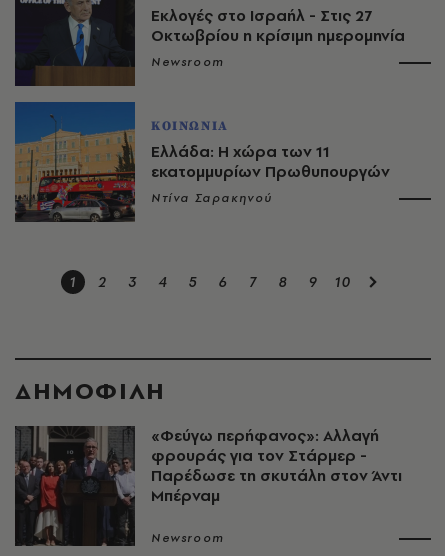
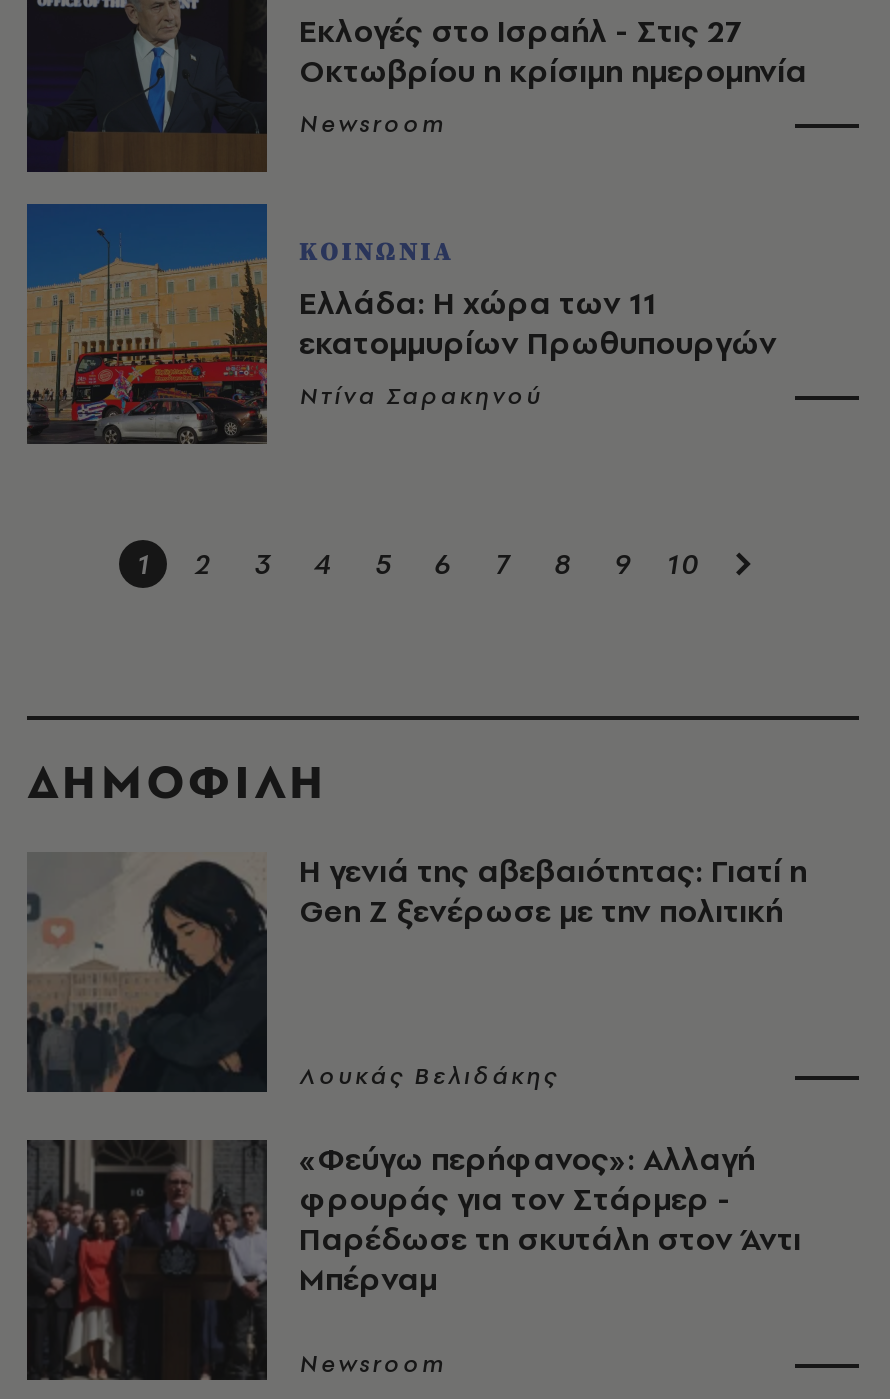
+ [image]
+ Η γενιά της αβεβαιότητας: Γιατί η
+ Gen Z ξενέρωσε με την πολιτική

+ Λουκάς Βελιδάκης
